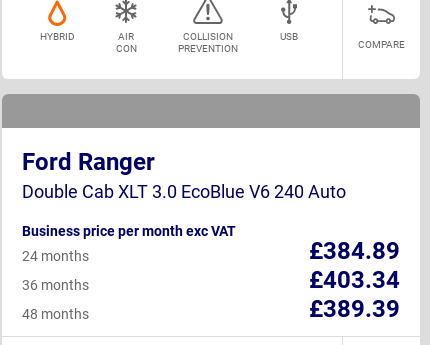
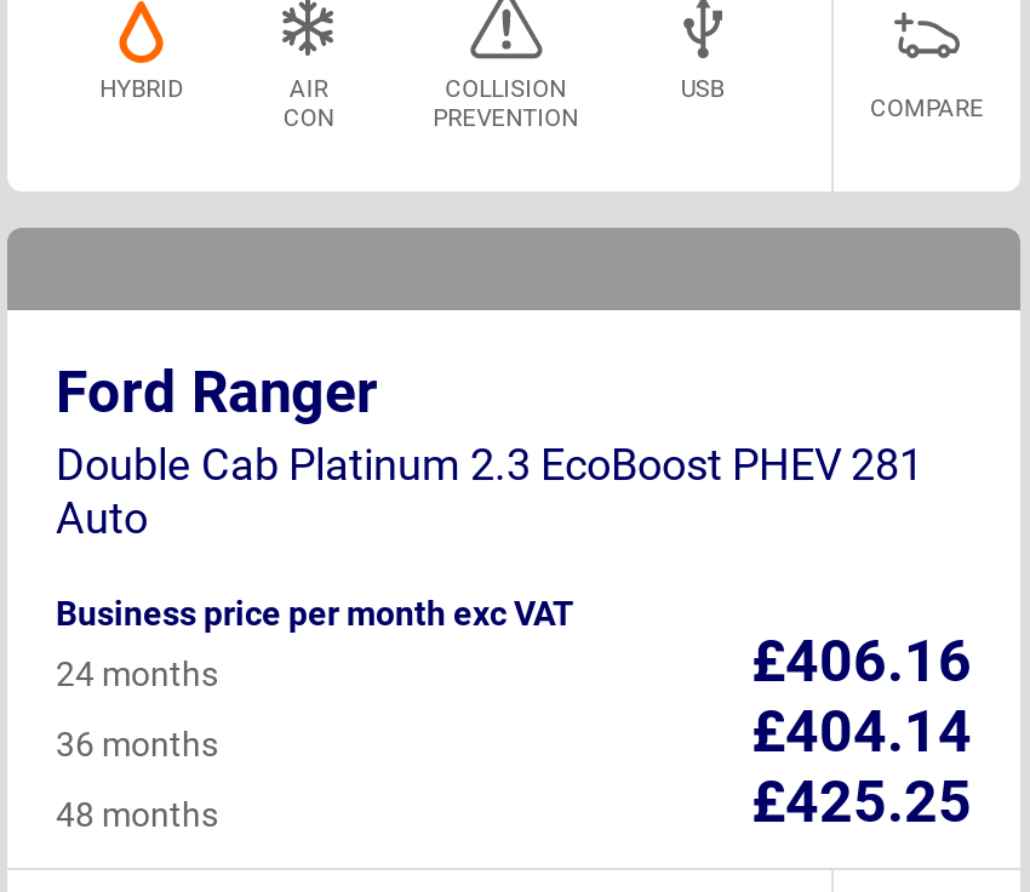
- Double Cab XLT 3.0 EcoBlue V6 240 Auto
+ Double Cab Platinum 2.3 EcoBoost PHEV 281
+ Auto

- £384.89
+ £406.16

- £403.34
+ £404.14

- £389.39
+ £425.25
